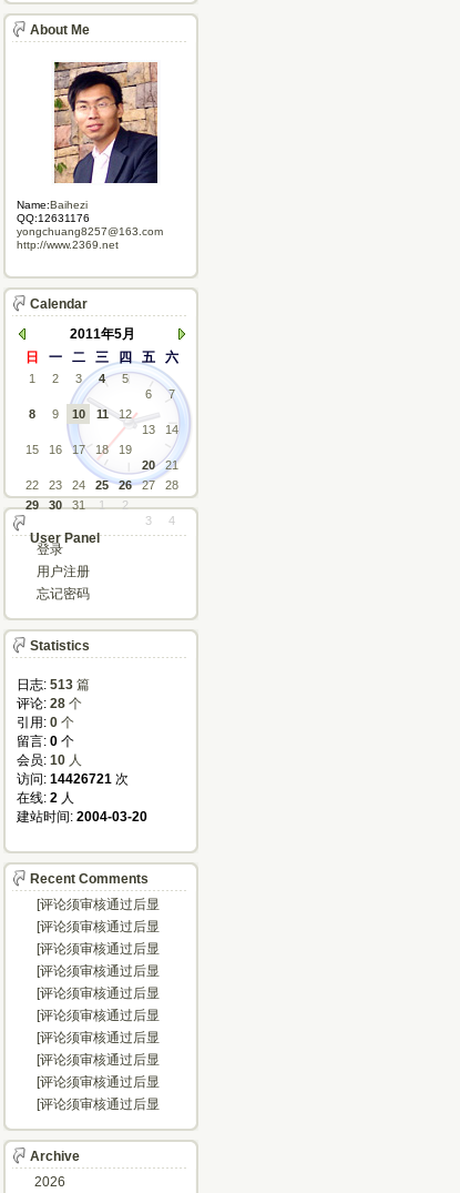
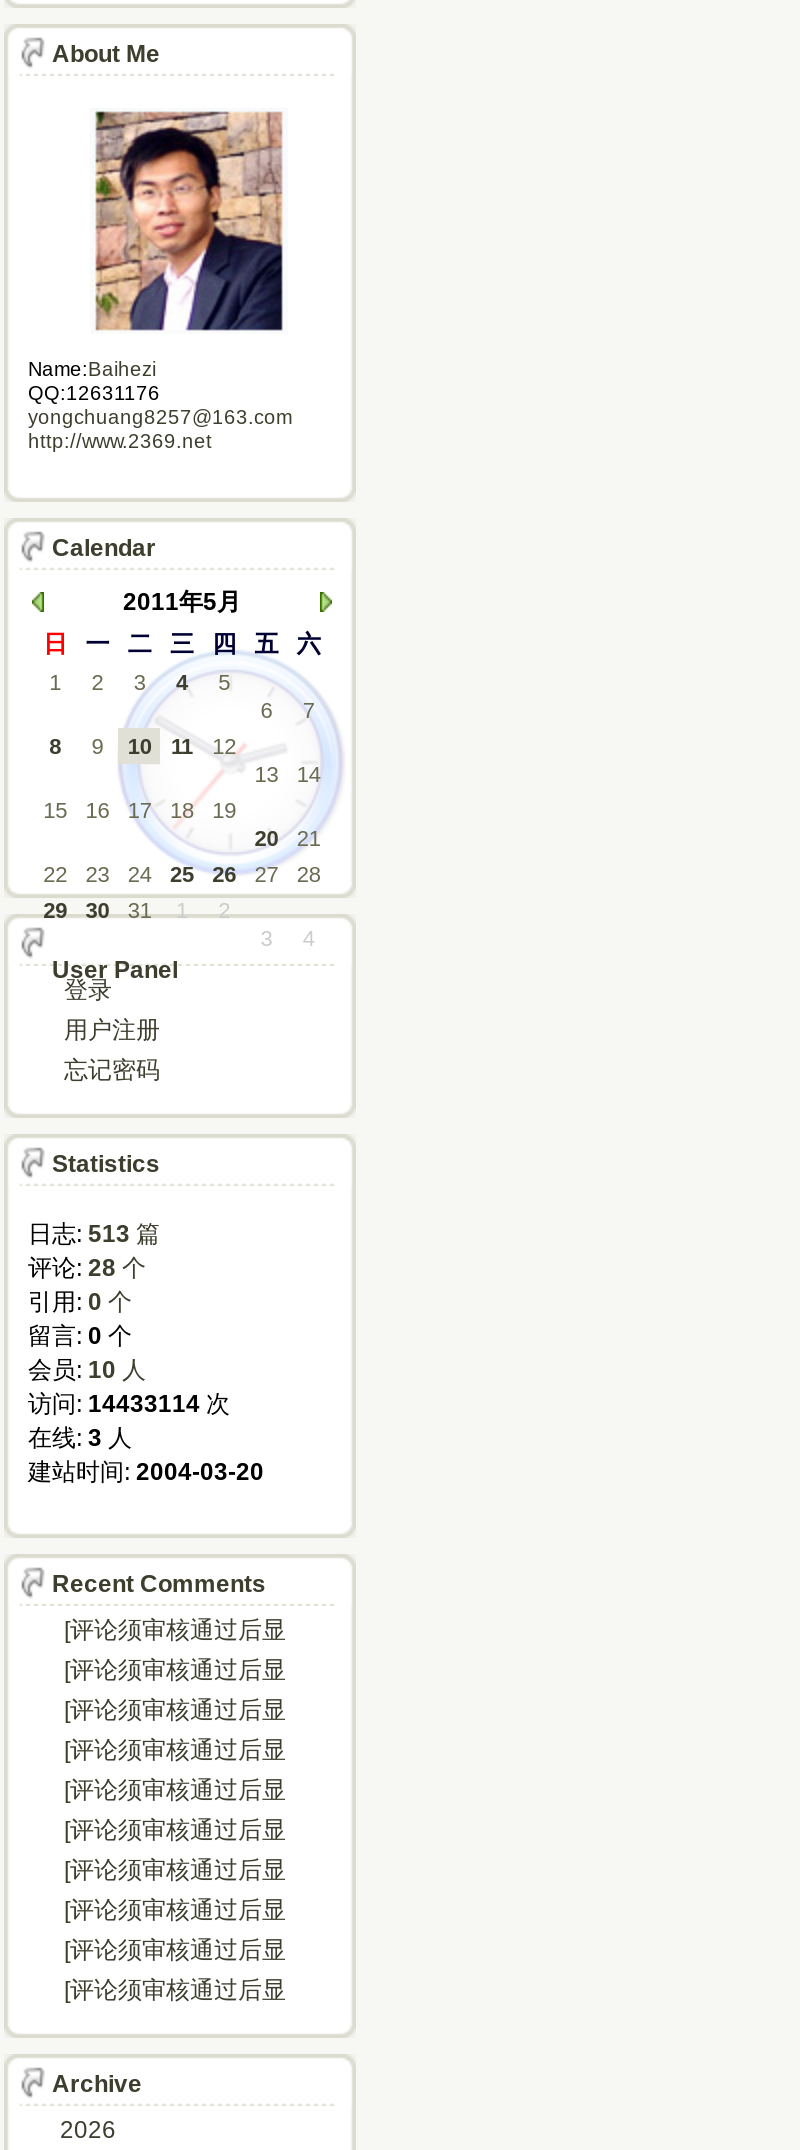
- 访问: 14426721次
+ 访问: 14433114次

- 在线: 2人
+ 在线: 3人
